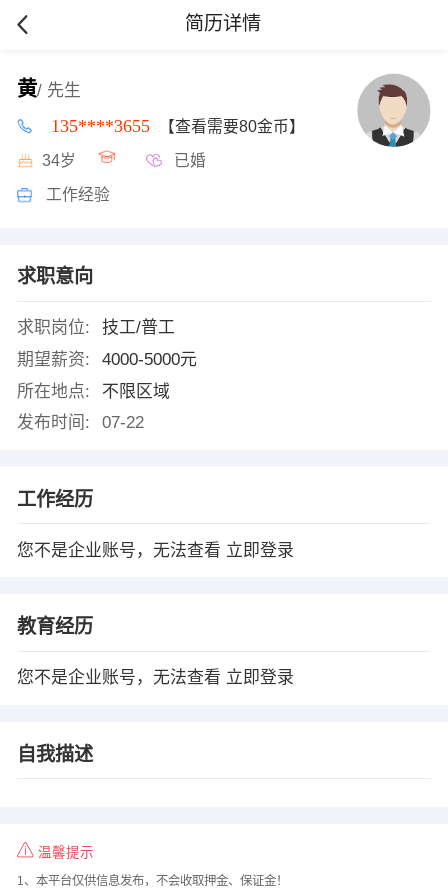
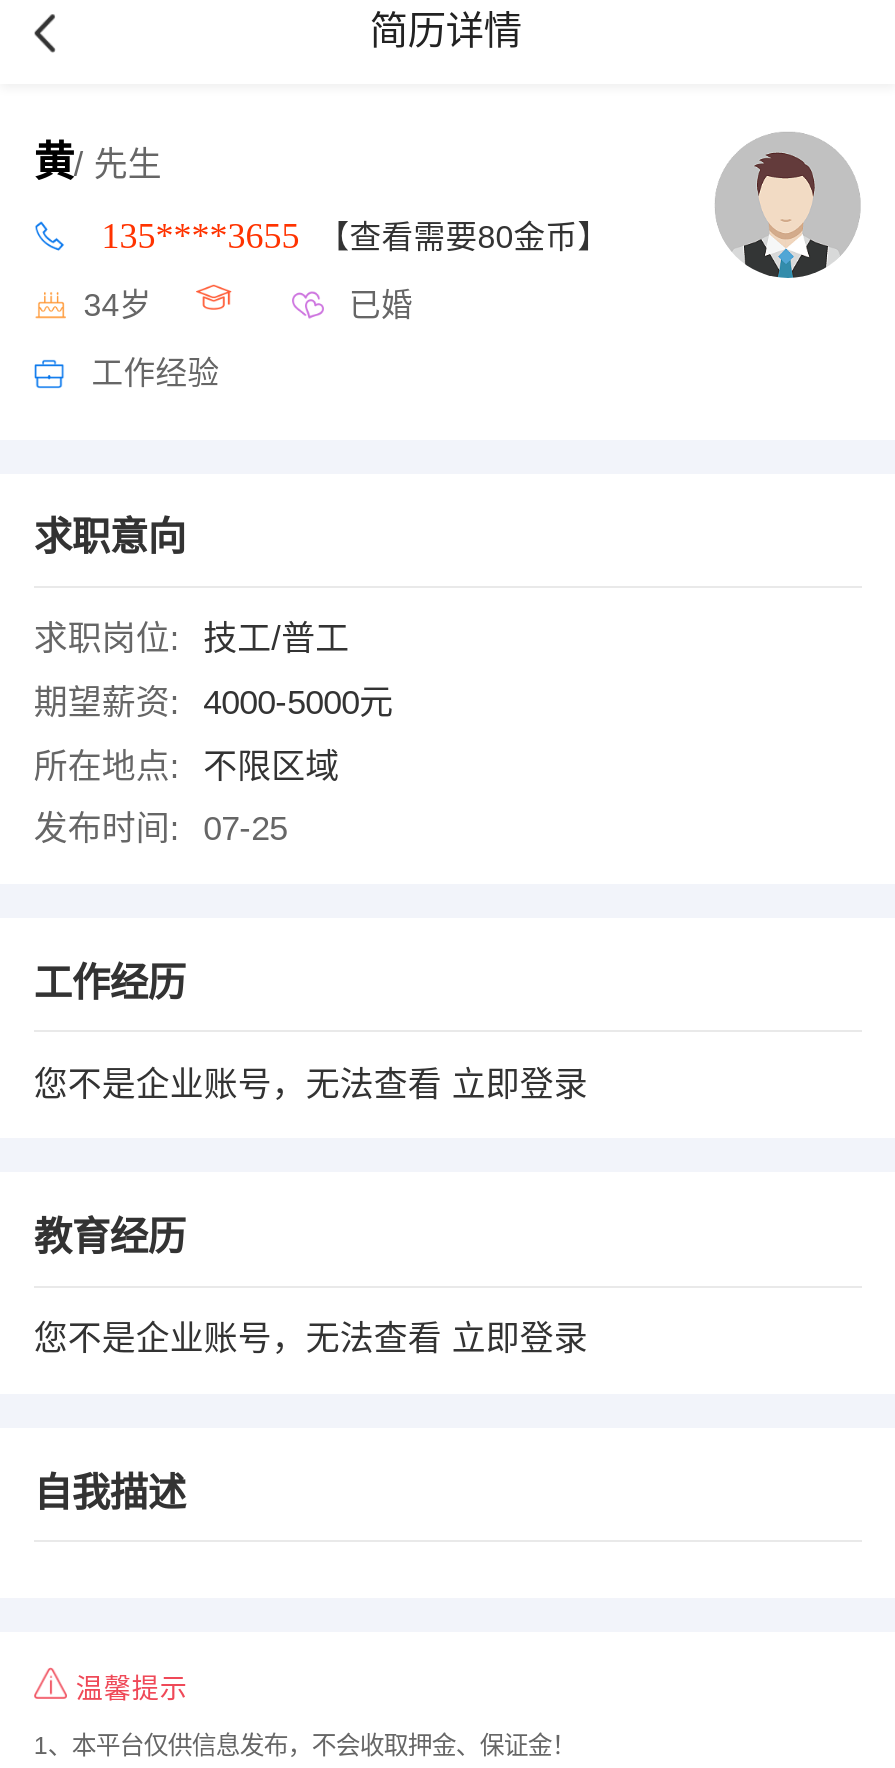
- 发布时间: 07-22
+ 发布时间: 07-25
